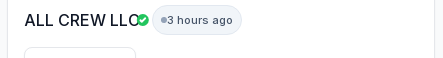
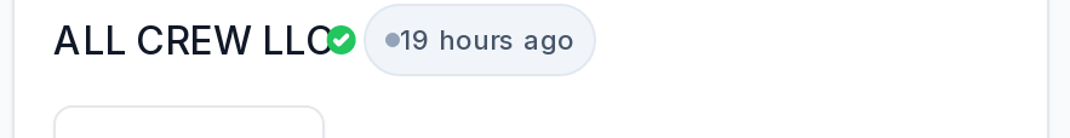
- ALL CREW LLC 3 hours ago
+ ALL CREW LLC 19 hours ago
